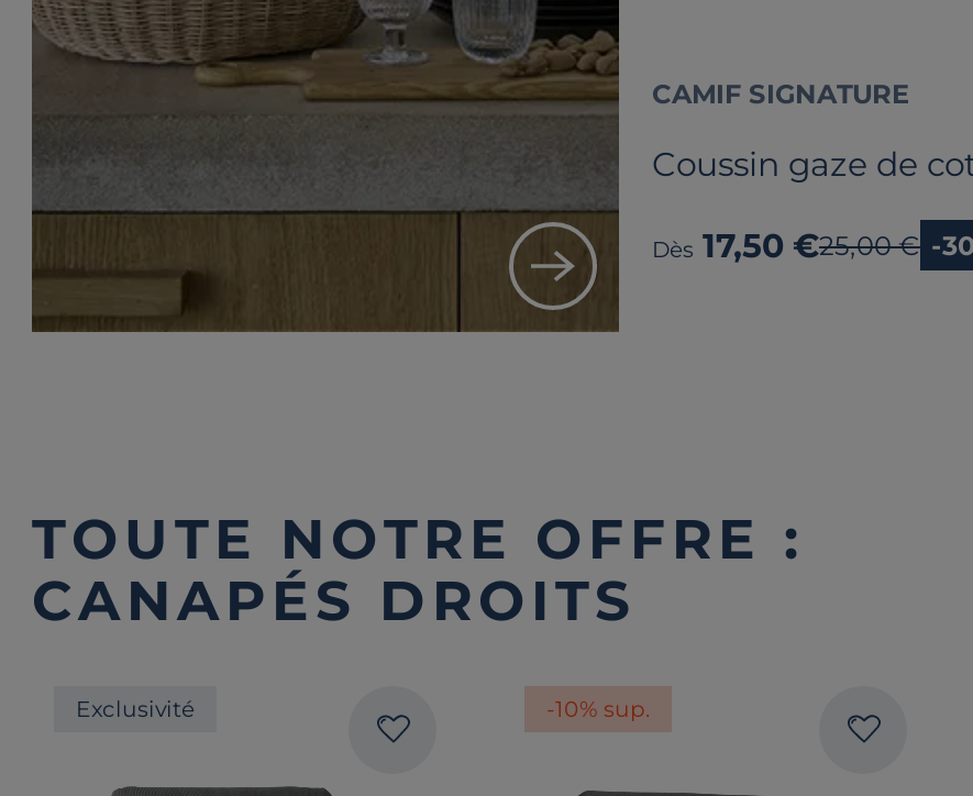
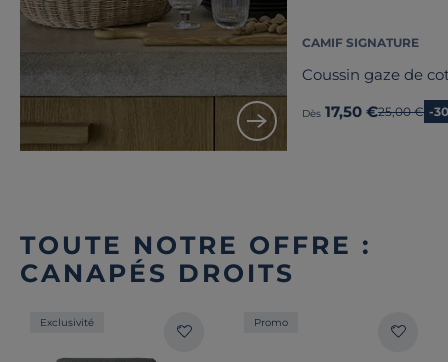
- -10% sup.
+ Promo
